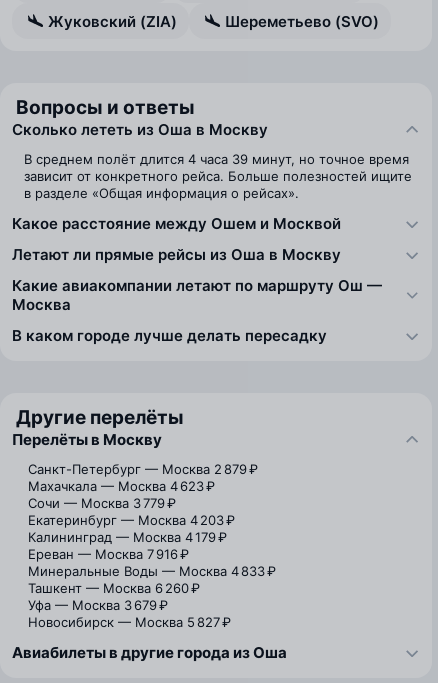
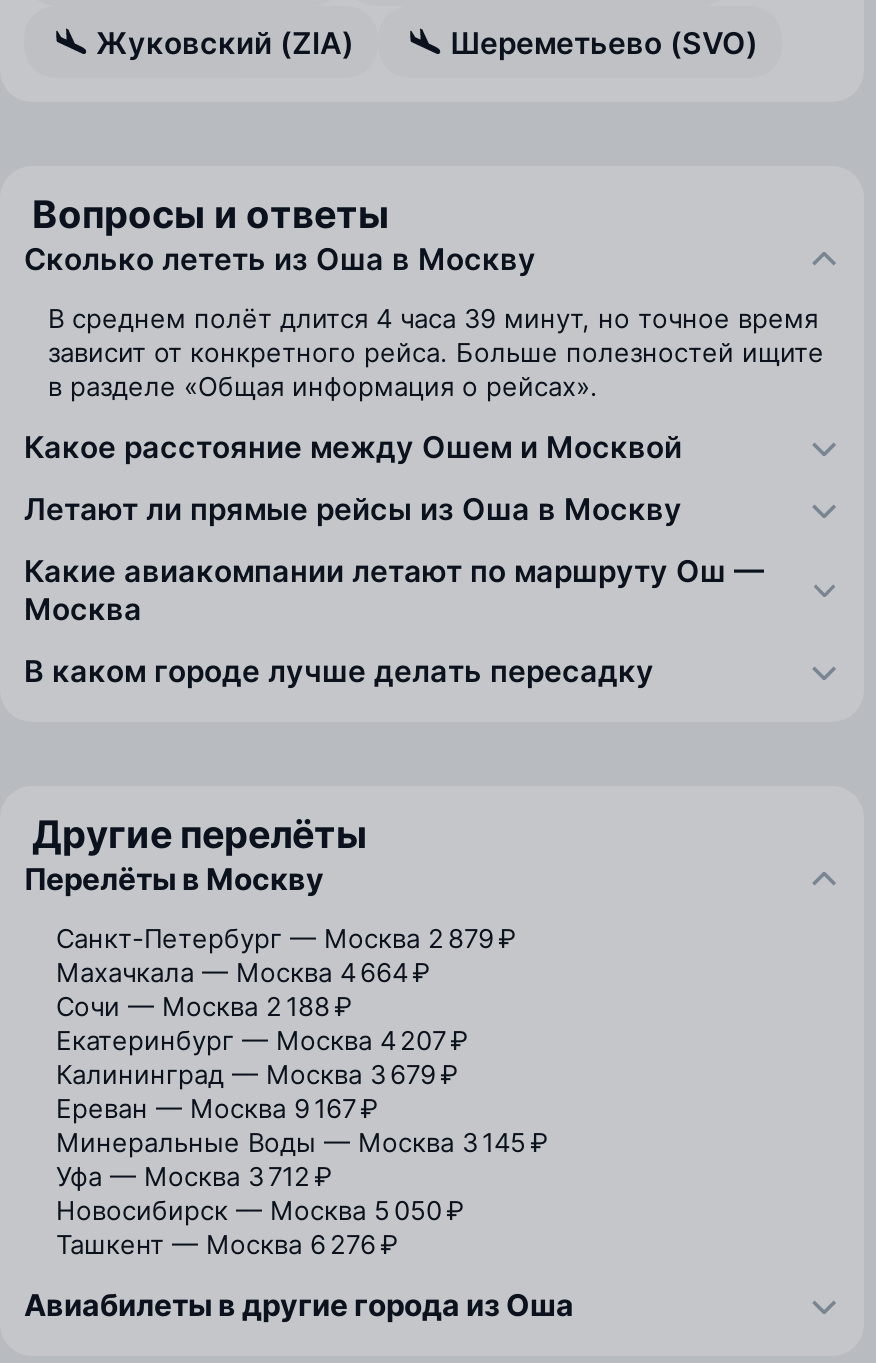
- Махачкала — Москва 4 623 ₽
+ Махачкала — Москва 4 664 ₽

- Сочи — Москва 3 779 ₽
+ Сочи — Москва 2 188 ₽

- Екатеринбург — Москва 4 203 ₽
+ Екатеринбург — Москва 4 207 ₽

- Калининград — Москва 4 179 ₽
+ Калининград — Москва 3 679 ₽

- Ереван — Москва 7 916 ₽
+ Ереван — Москва 9 167 ₽

- Минеральные Воды — Москва 4 833 ₽
+ Минеральные Воды — Москва 3 145 ₽

- Ташкент — Москва 6 260 ₽
+ Уфа — Москва 3 712 ₽

- Уфа — Москва 3 679 ₽
+ Новосибирск — Москва 5 050 ₽

- Новосибирск — Москва 5 827 ₽
+ Ташкент — Москва 6 276 ₽
